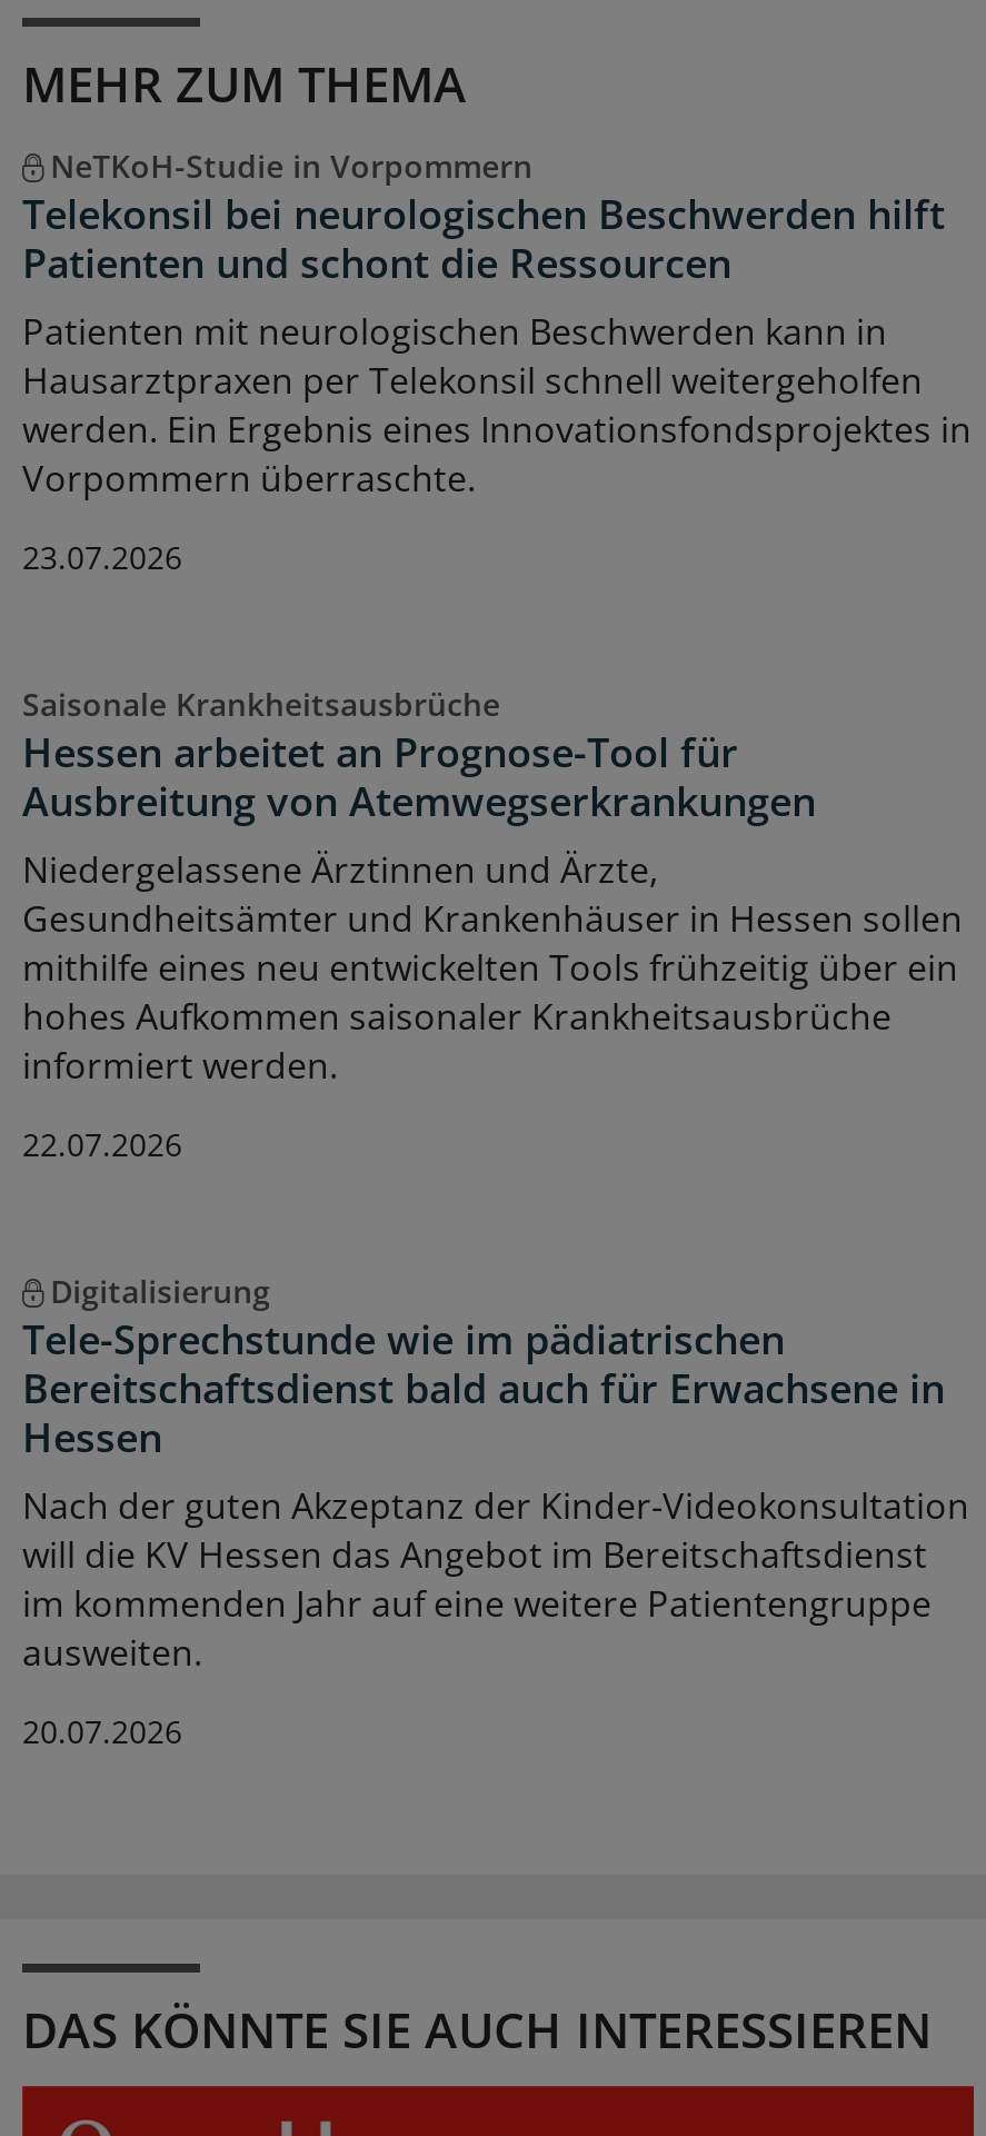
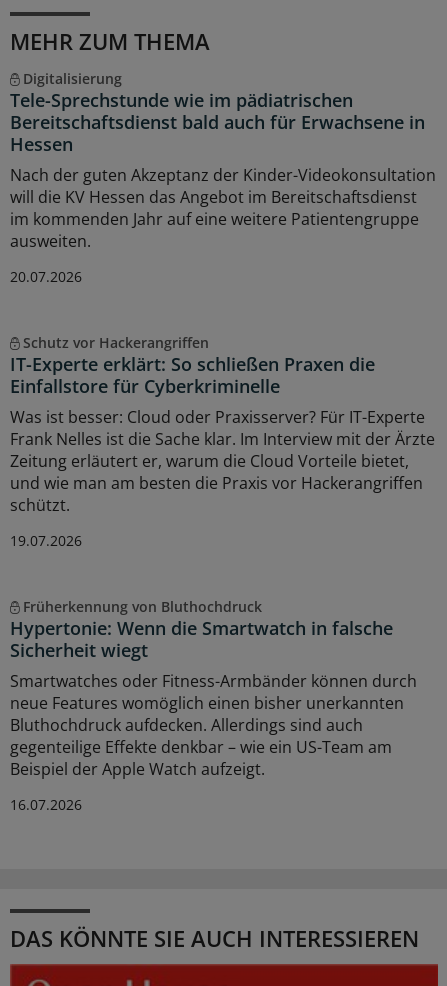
- NeTKoH-Studie in Vorpommern
- Telekonsil bei neurologischen Beschwerden hilft
- Patienten und schont die Ressourcen
- Patienten mit neurologischen Beschwerden kann in
- Hausarztpraxen per Telekonsil schnell weitergeholfen
- werden. Ein Ergebnis eines Innovationsfondsprojektes in
- Vorpommern überraschte.
- 23.07.2026
- Saisonale Krankheitsausbrüche
- Hessen arbeitet an Prognose-Tool für
- Ausbreitung von Atemwegserkrankungen
- Niedergelassene Ärztinnen und Ärzte,
- Gesundheitsämter und Krankenhäuser in Hessen sollen
- mithilfe eines neu entwickelten Tools frühzeitig über ein
- hohes Aufkommen saisonaler Krankheitsausbrüche
- informiert werden.
- 22.07.2026

moved up: Digitalisierung | Tele-Sprechstunde wie im pädiatrischen | Bereitschaftsdienst bald auch für Erwachsene in | ... | ausweiten. | 20.07.2026

+ Schutz vor Hackerangriffen
+ IT-Experte erklärt: So schließen Praxen die
+ Einfallstore für Cyberkriminelle
+ Was ist besser: Cloud oder Praxisserver? Für IT-Experte
+ Frank Nelles ist die Sache klar. Im Interview mit der Ärzte
+ Zeitung erläutert er, warum die Cloud Vorteile bietet,
+ und wie man am besten die Praxis vor Hackerangriffen
+ schützt.
+ 19.07.2026
+ Früherkennung von Bluthochdruck
+ Hypertonie: Wenn die Smartwatch in falsche
+ Sicherheit wiegt
+ Smartwatches oder Fitness-Armbänder können durch
+ neue Features womöglich einen bisher unerkannten
+ Bluthochdruck aufdecken. Allerdings sind auch
+ gegenteilige Effekte denkbar – wie ein US-Team am
+ Beispiel der Apple Watch aufzeigt.
+ 16.07.2026
